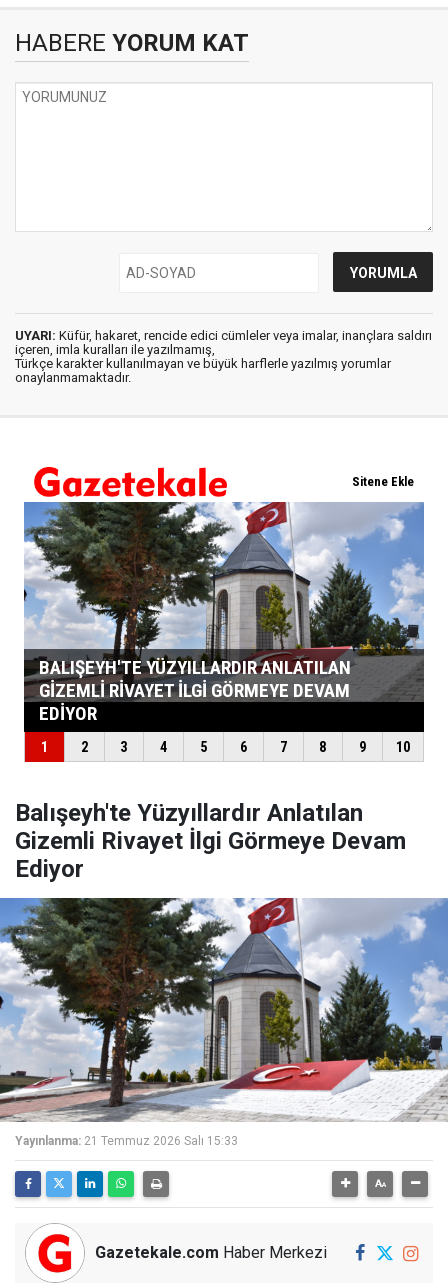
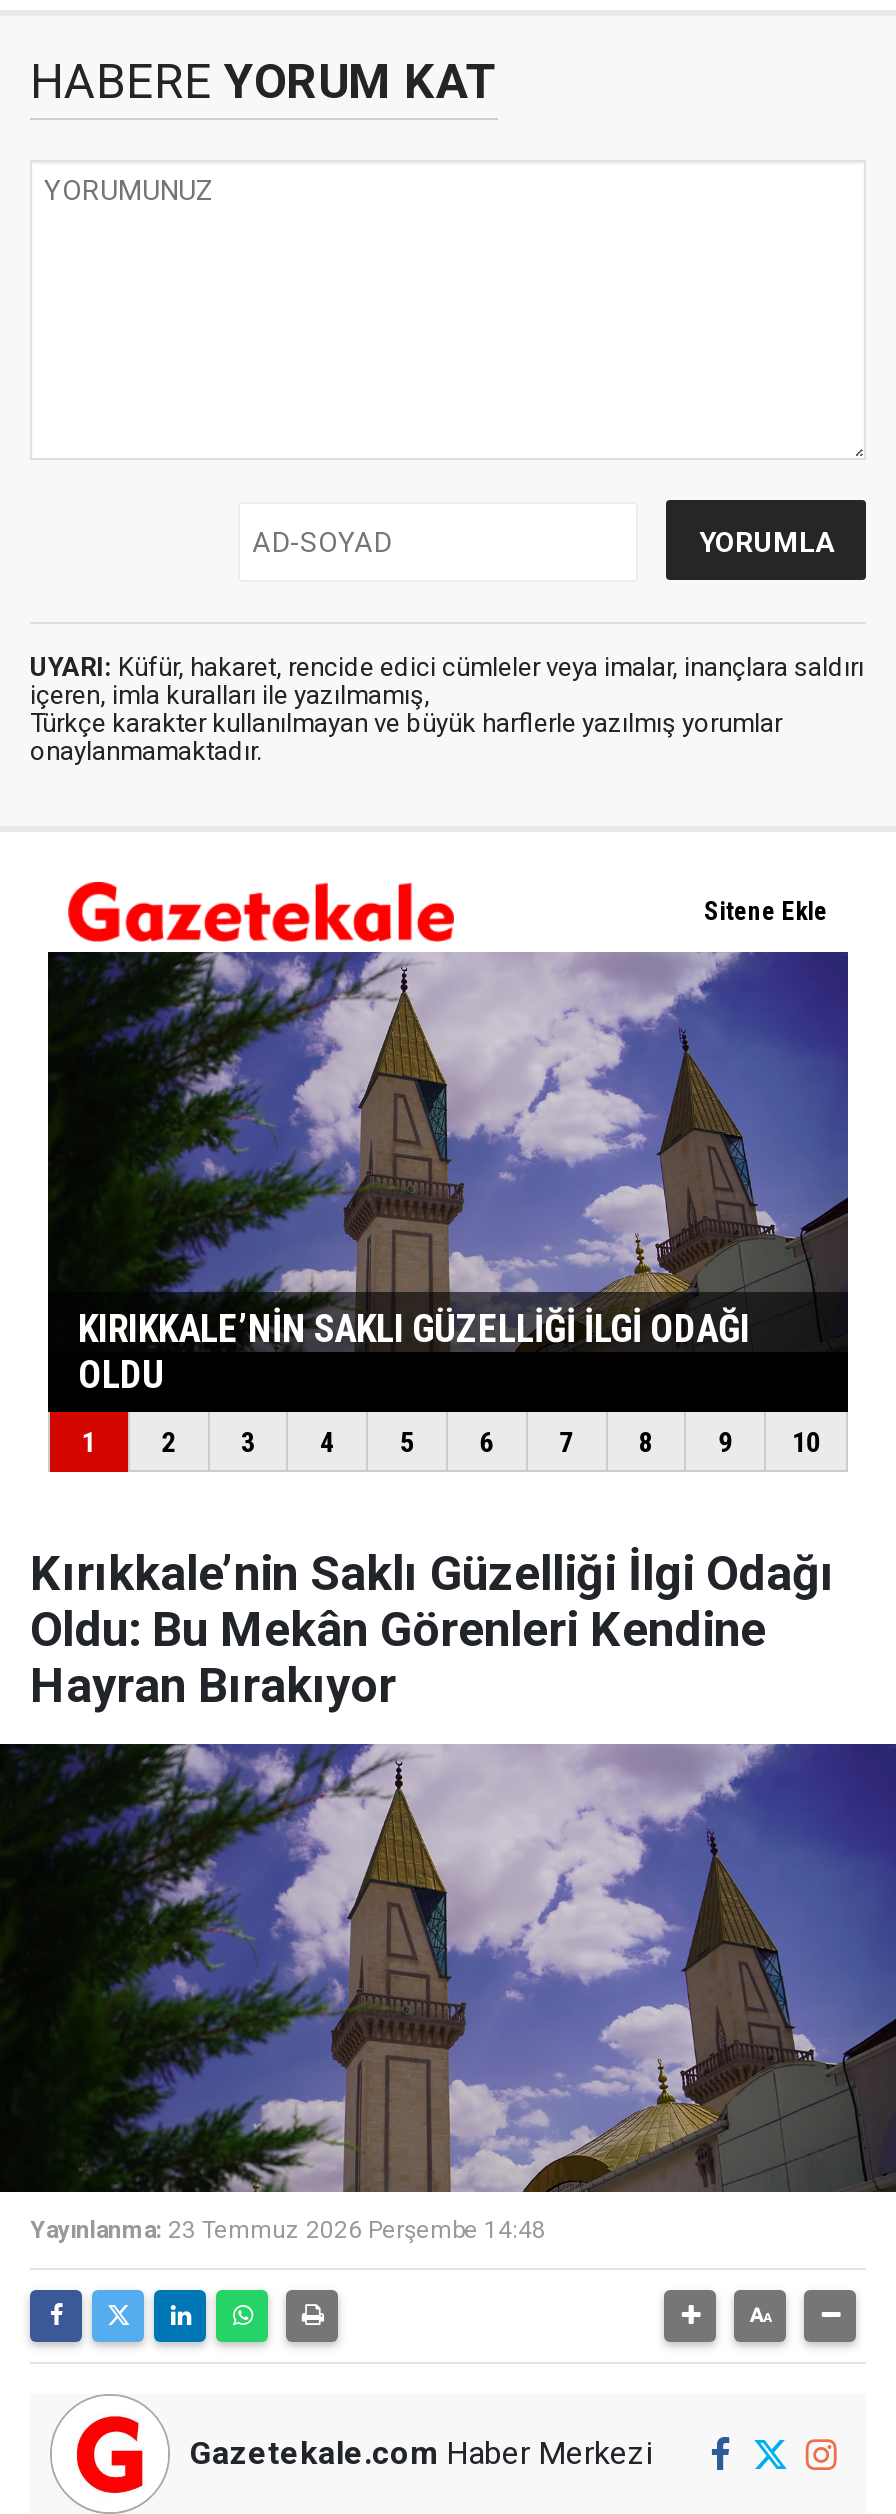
- [image]
+ [image]

- Balışeyh'te Yüzyıllardır Anlatılan
- Gizemli Rivayet İlgi Görmeye Devam
- Ediyor
+ Kırıkkale’nin Saklı Güzelliği İlgi Odağı
+ Oldu: Bu Mekân Görenleri Kendine
+ Hayran Bırakıyor

- [image]
- Yayınlanma: 21 Temmuz 2026 Salı 15:33
+ [image]
+ Yayınlanma: 23 Temmuz 2026 Perşembe 14:48
